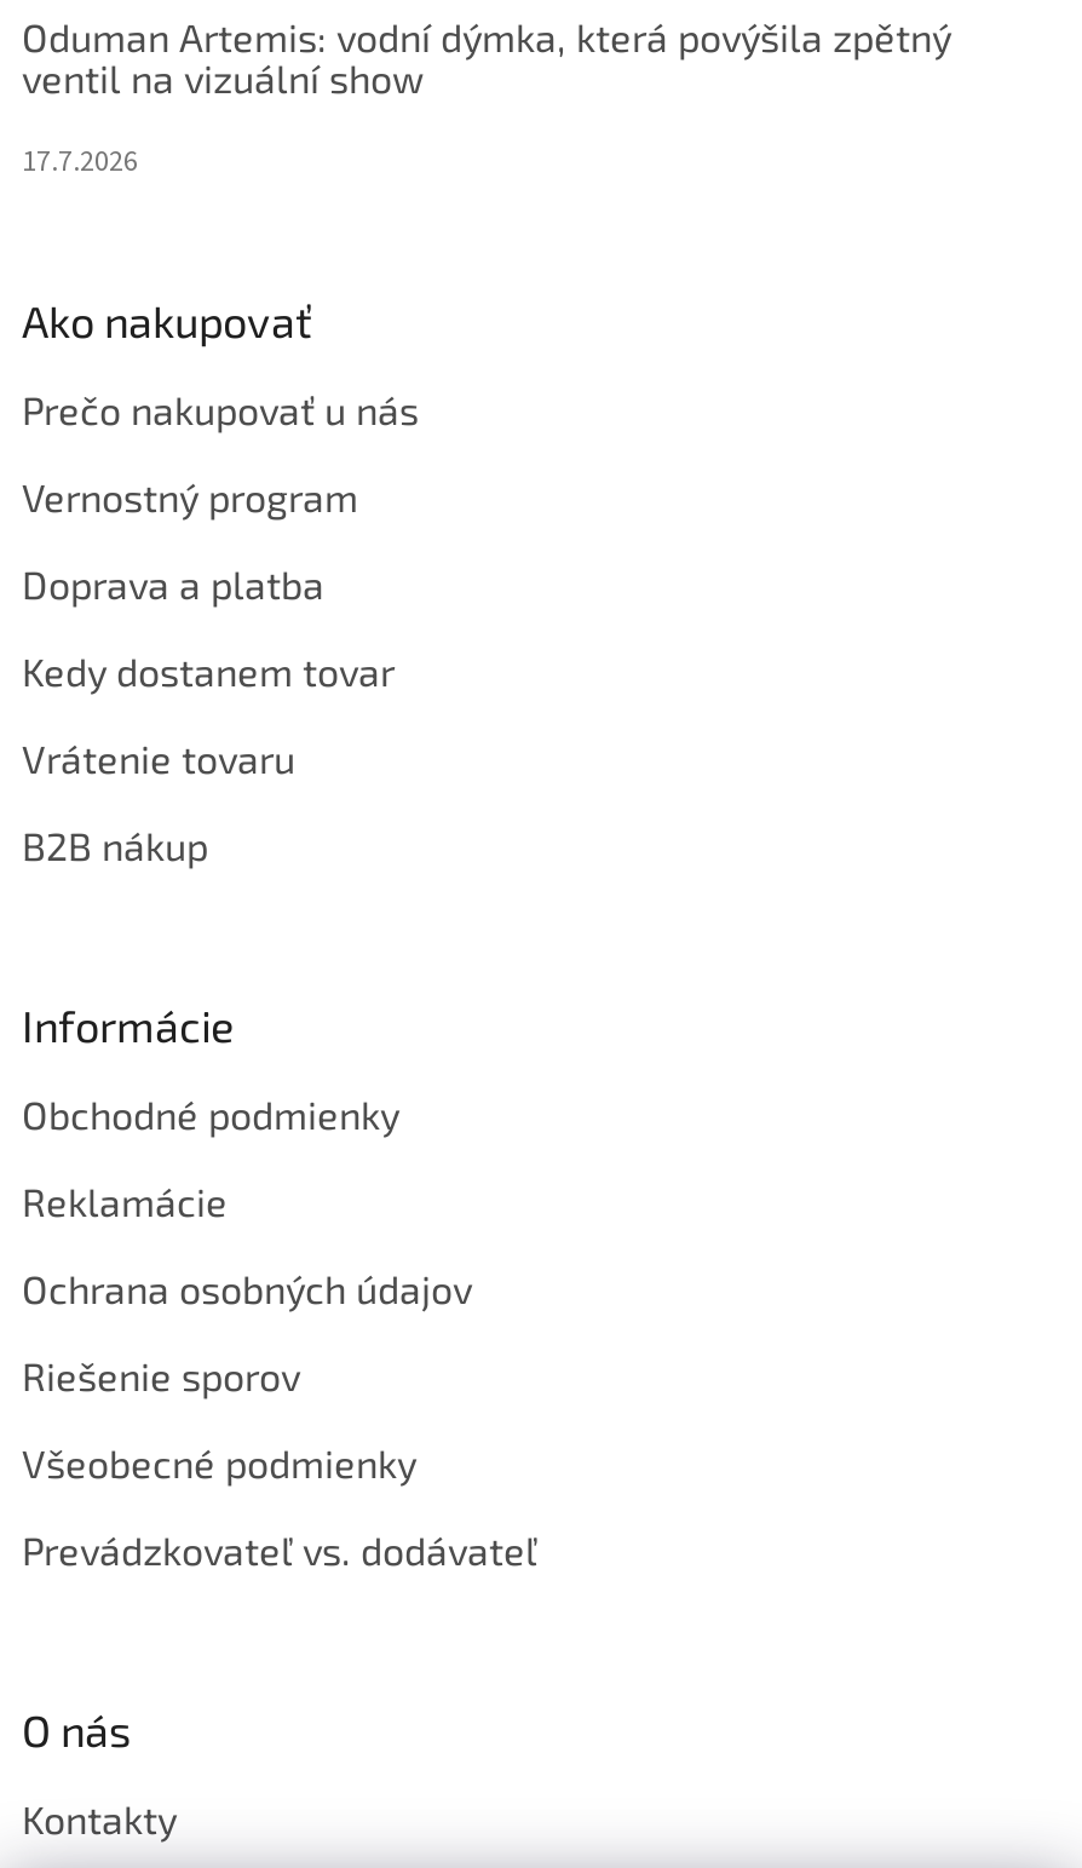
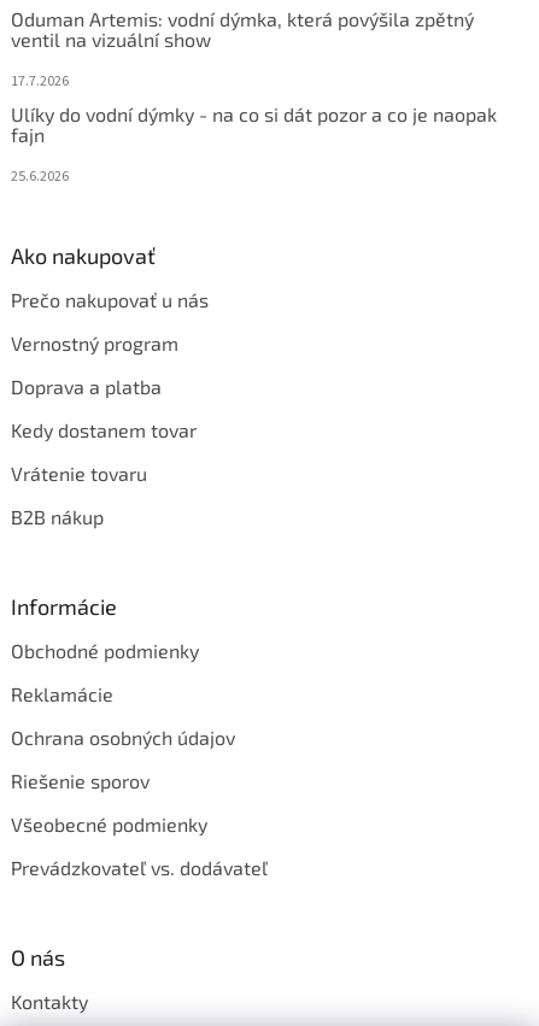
+ Ulíky do vodní dýmky - na co si dát pozor a co je naopak
+ fajn
+ 25.6.2026
